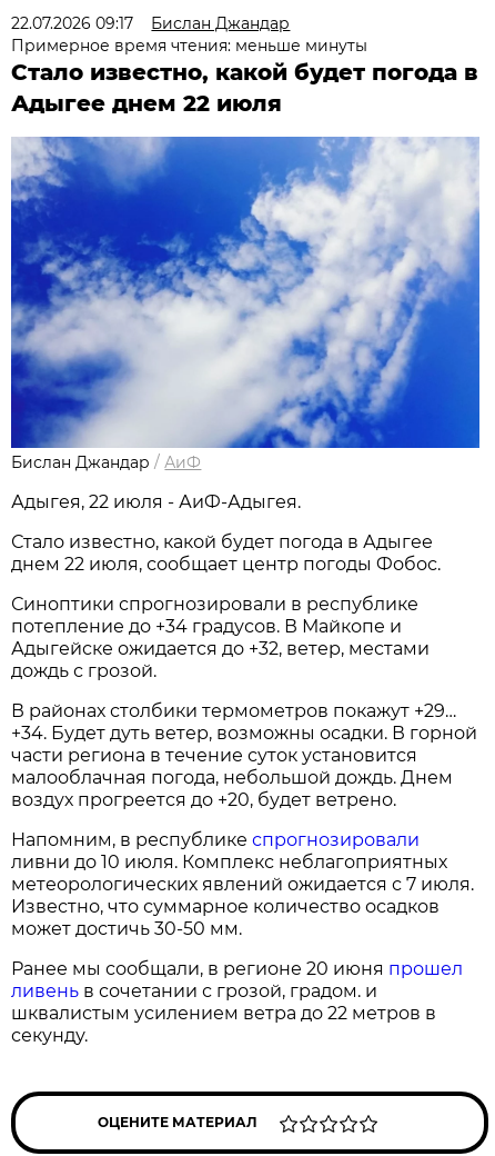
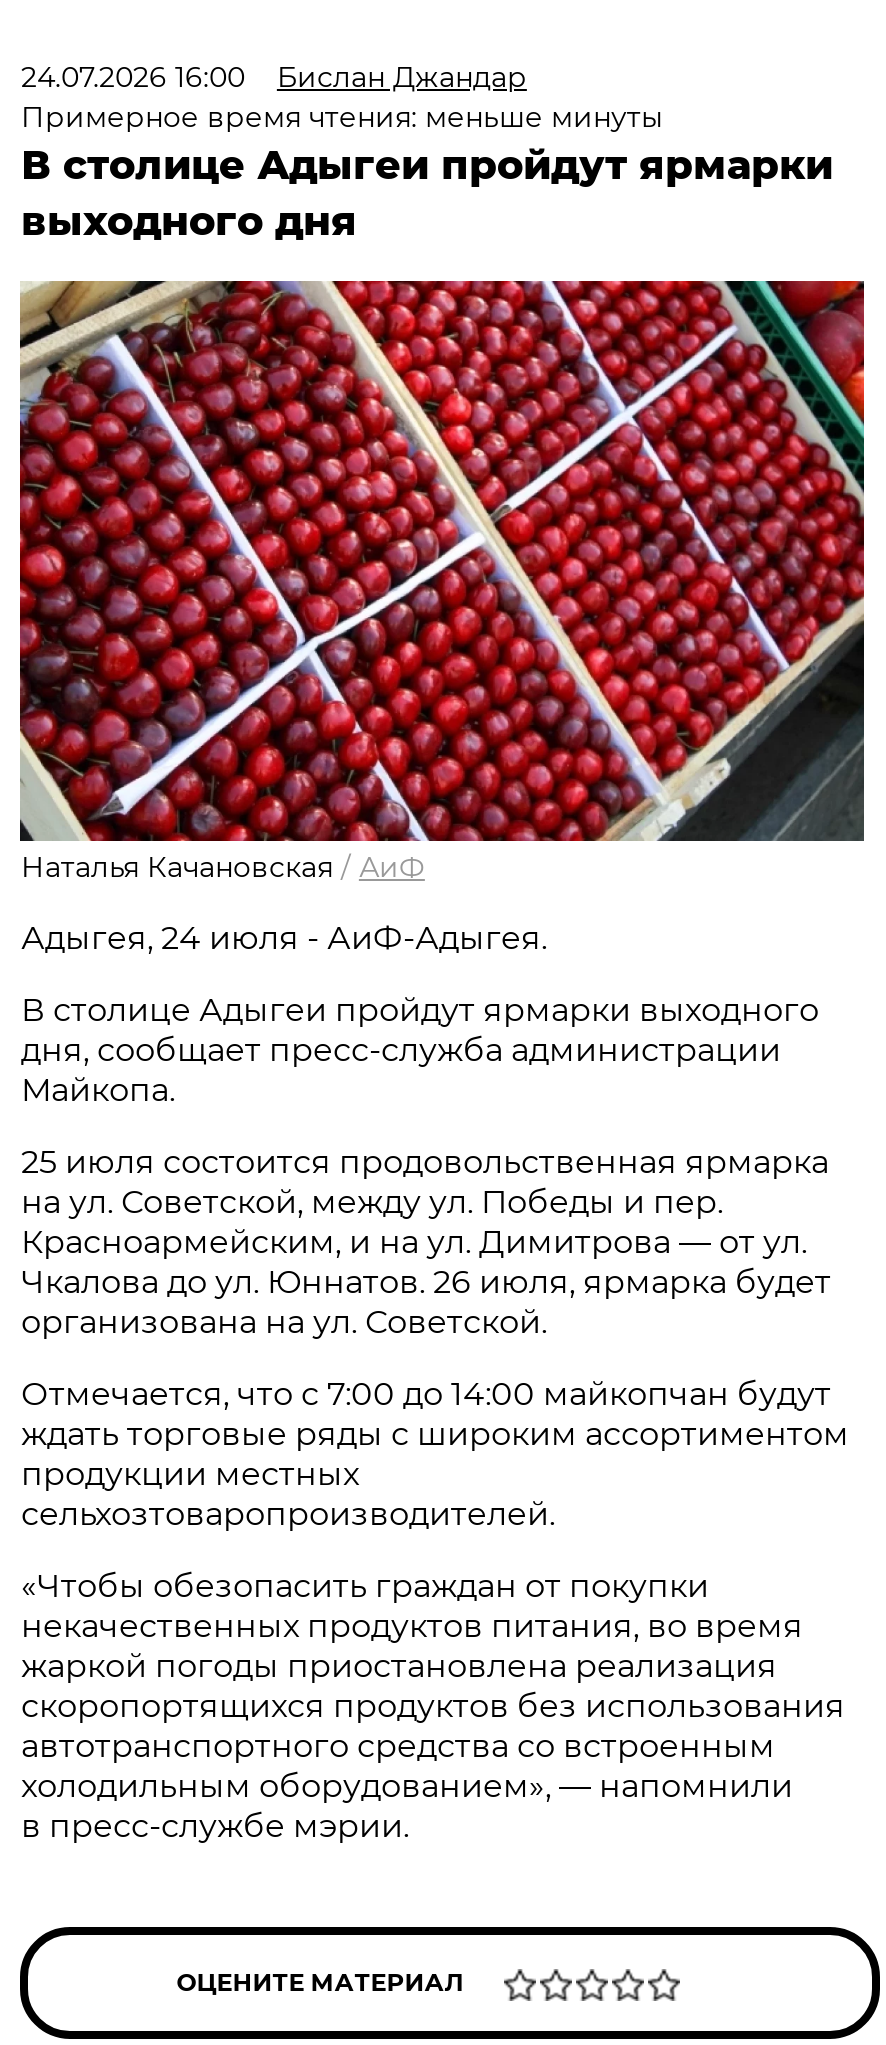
- 22.07.2026 09:17 Бислан Джандар
+ 24.07.2026 16:00 Бислан Джандар

- Стало известно, какой будет погода в
- Адыгее днем 22 июля
+ В столице Адыгеи пройдут ярмарки
+ выходного дня

- [image]
- Бислан Джандар / АиФ
- Адыгея, 22 июля - АиФ-Адыгея.
- Стало известно, какой будет погода в Адыгее
- днем 22 июля, сообщает центр погоды Фобос.
- Синоптики спрогнозировали в республике
- потепление до +34 градусов. В Майкопе и
- Адыгейске ожидается до +32, ветер, местами
- дождь с грозой.
- В районах столбики термометров покажут +29…
- +34. Будет дуть ветер, возможны осадки. В горной
- части региона в течение суток установится
- малооблачная погода, небольшой дождь. Днем
- воздух прогреется до +20, будет ветрено.
- Напомним, в республике спрогнозировали
- ливни до 10 июля. Комплекс неблагоприятных
- метеорологических явлений ожидается с 7 июля.
- Известно, что суммарное количество осадков
- может достичь 30-50 мм.
- Ранее мы сообщали, в регионе 20 июня прошел
- ливень в сочетании с грозой, градом. и
- шквалистым усилением ветра до 22 метров в
- секунду.
+ [image]
+ Наталья Качановская / АиФ
+ Адыгея, 24 июля - АиФ-Адыгея.
+ В столице Адыгеи пройдут ярмарки выходного
+ дня, сообщает пресс-служба администрации
+ Майкопа.
+ 25 июля состоится продовольственная ярмарка
+ на ул. Советской, между ул. Победы и пер.
+ Красноармейским, и на ул. Димитрова — от ул.
+ Чкалова до ул. Юннатов. 26 июля, ярмарка будет
+ организована на ул. Советской.
+ Отмечается, что с 7:00 до 14:00 майкопчан будут
+ ждать торговые ряды с широким ассортиментом
+ продукции местных
+ сельхозтоваропроизводителей.
+ «Чтобы обезопасить граждан от покупки
+ некачественных продуктов питания, во время
+ жаркой погоды приостановлена реализация
+ скоропортящихся продуктов без использования
+ автотранспортного средства со встроенным
+ холодильным оборудованием», — напомнили
+ в пресс-службе мэрии.
